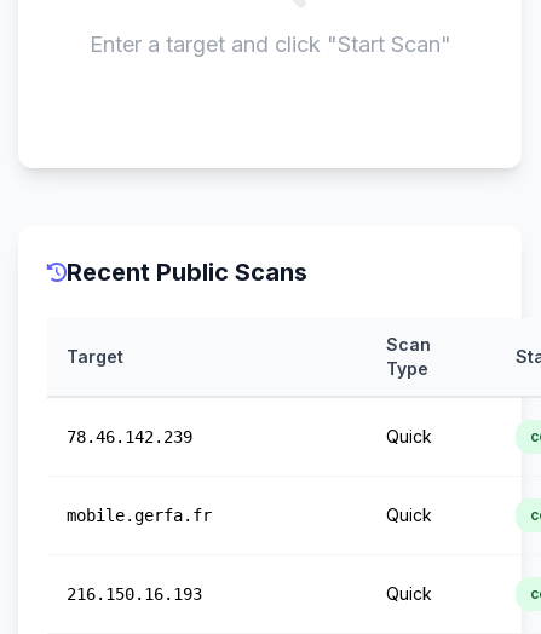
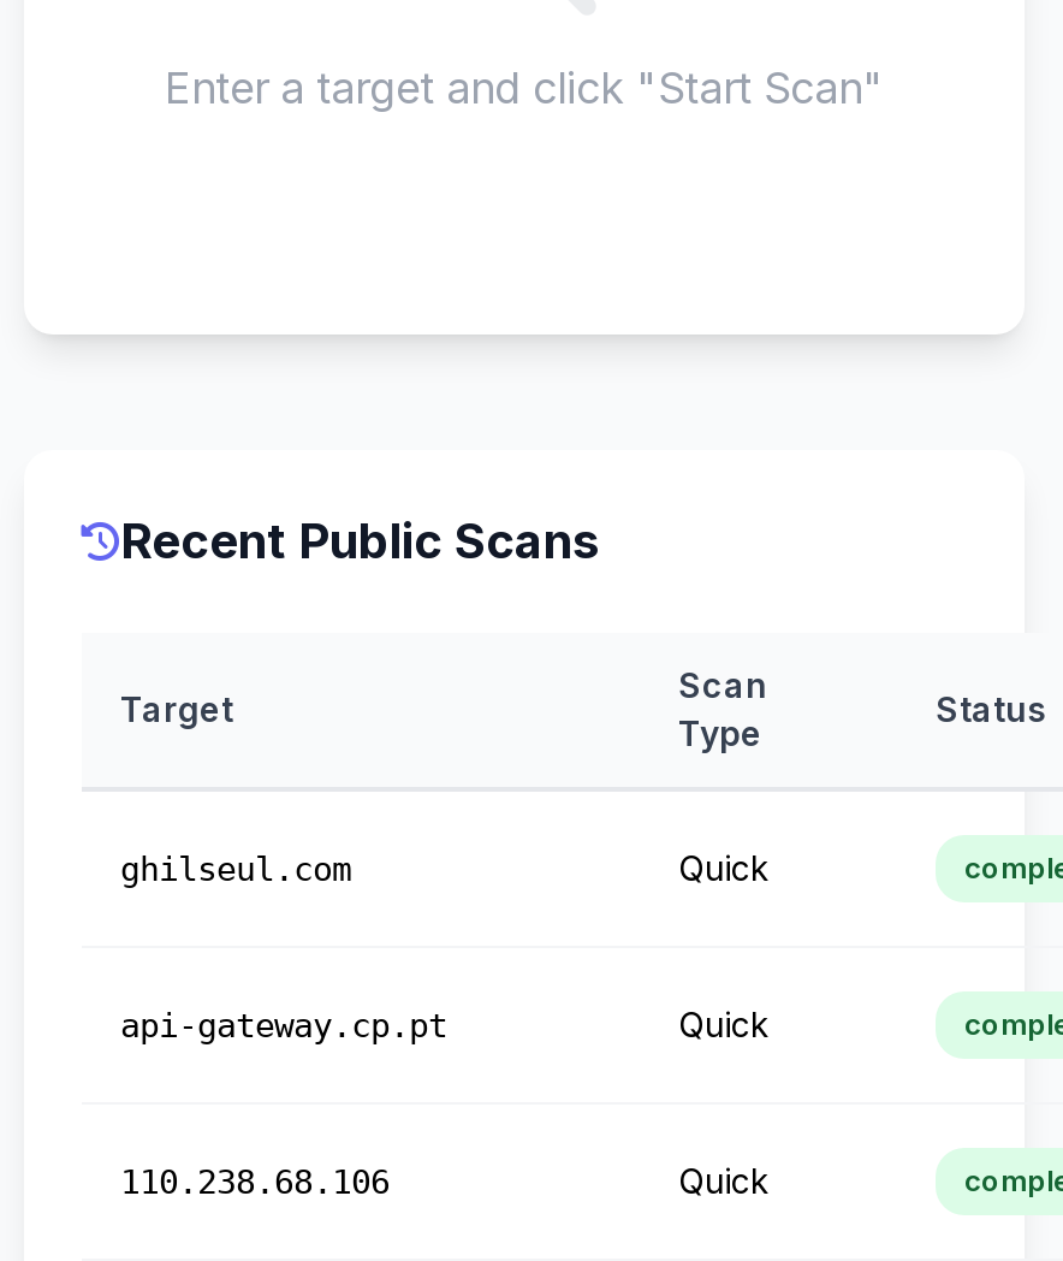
- 78.46.142.239
+ ghilseul.com

- mobile.gerfa.fr
+ api-gateway.cp.pt

- 216.150.16.193
+ 110.238.68.106
